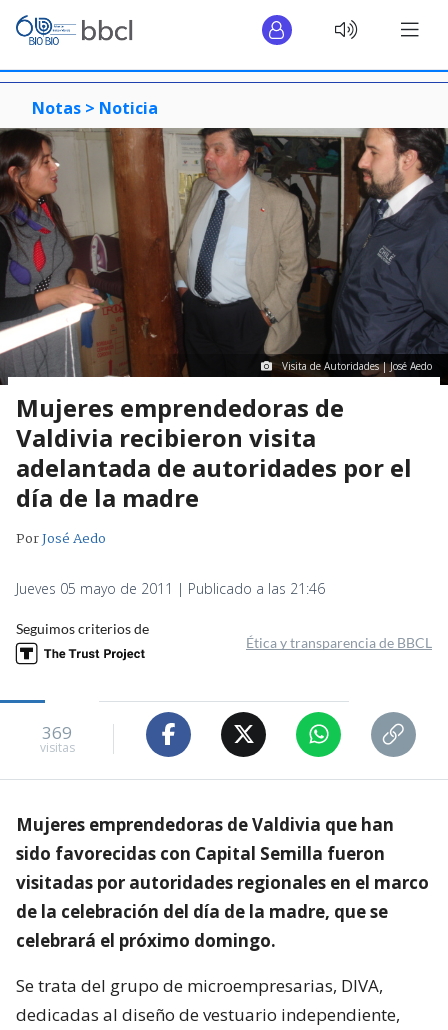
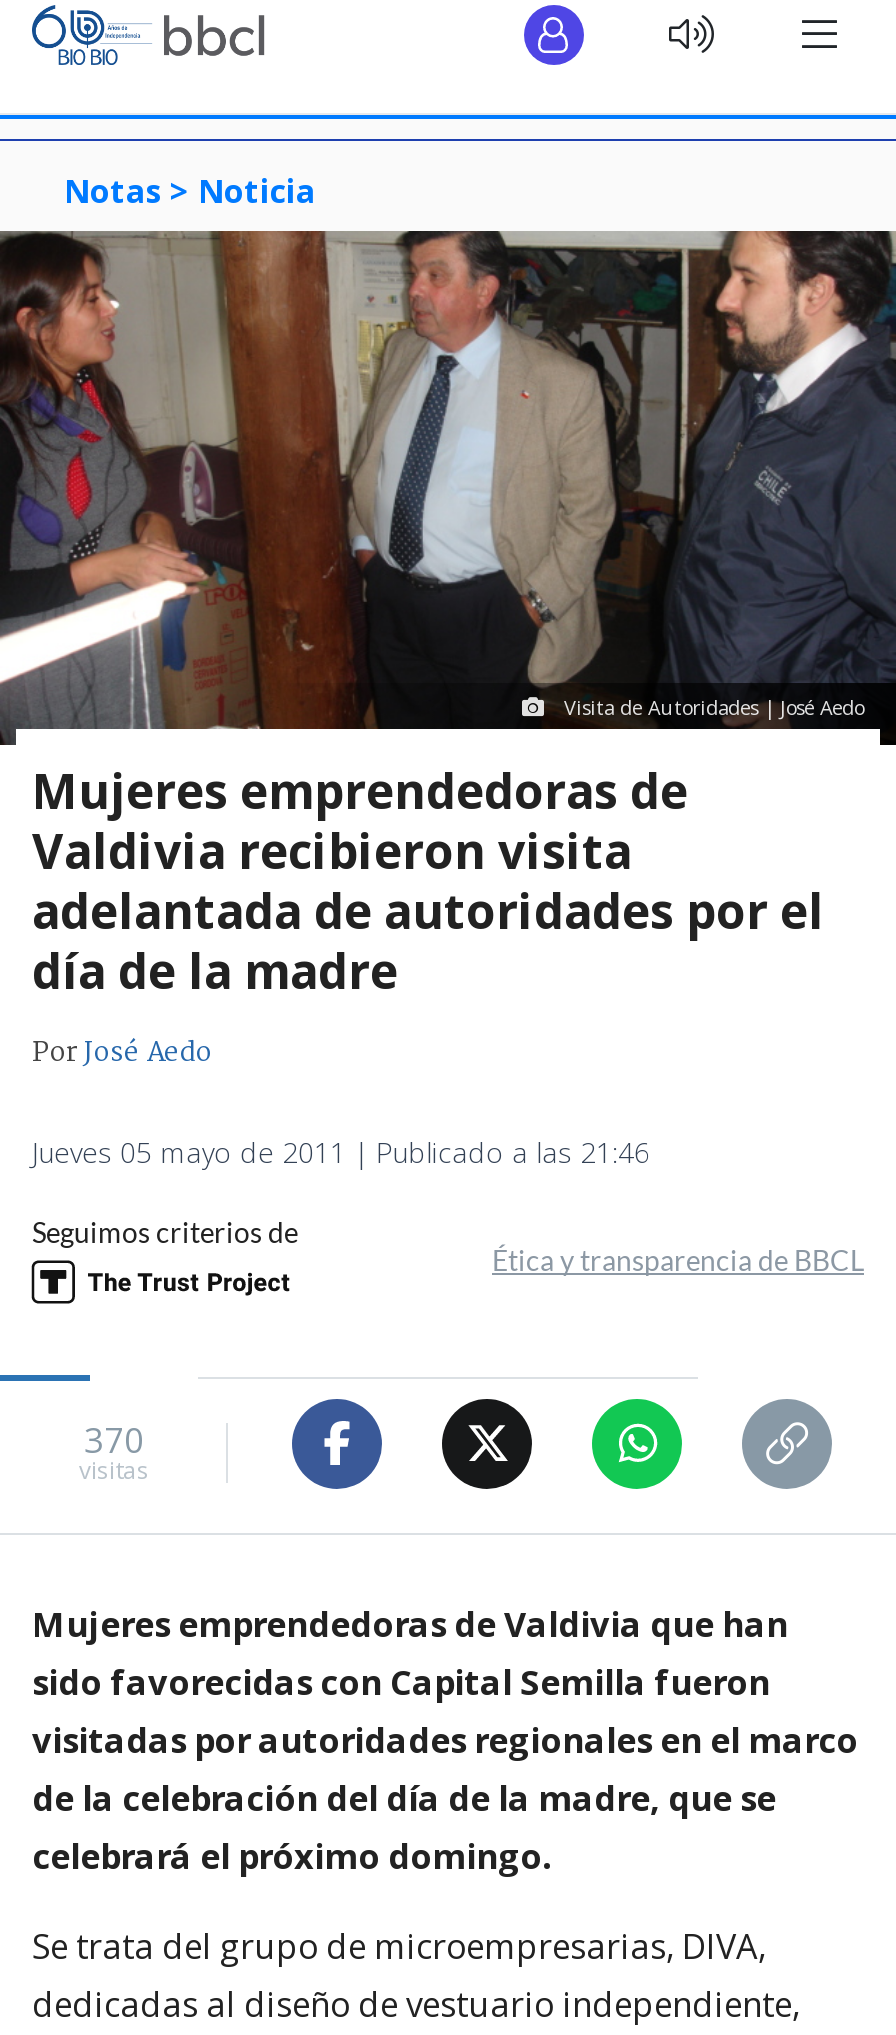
- 369
+ 370
